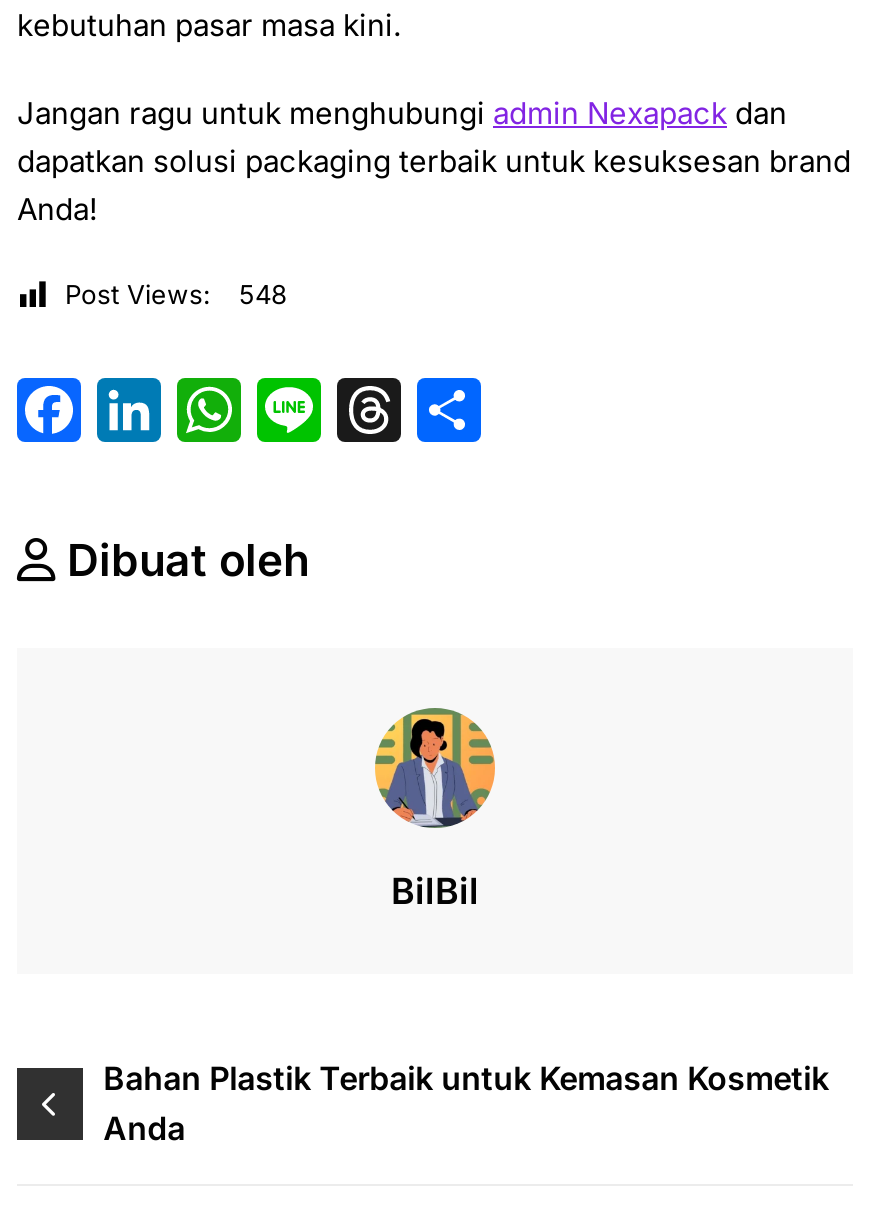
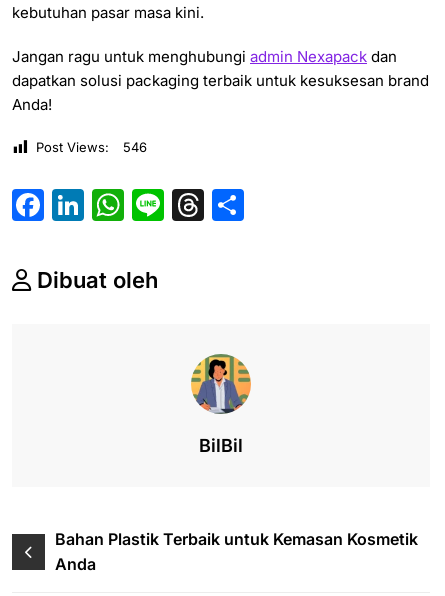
- Post Views: 548
+ Post Views: 546
